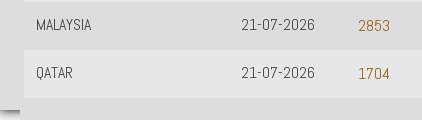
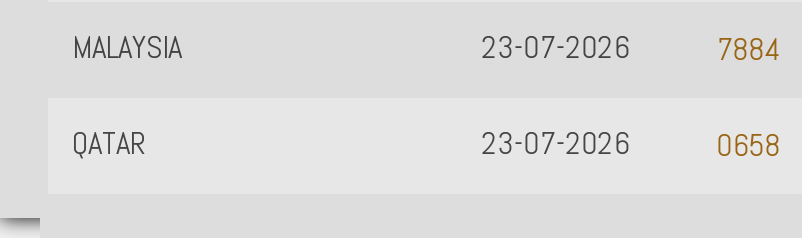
- 21-07-2026
+ 23-07-2026

- 2853
+ 7884

- 21-07-2026
+ 23-07-2026

- 1704
+ 0658
